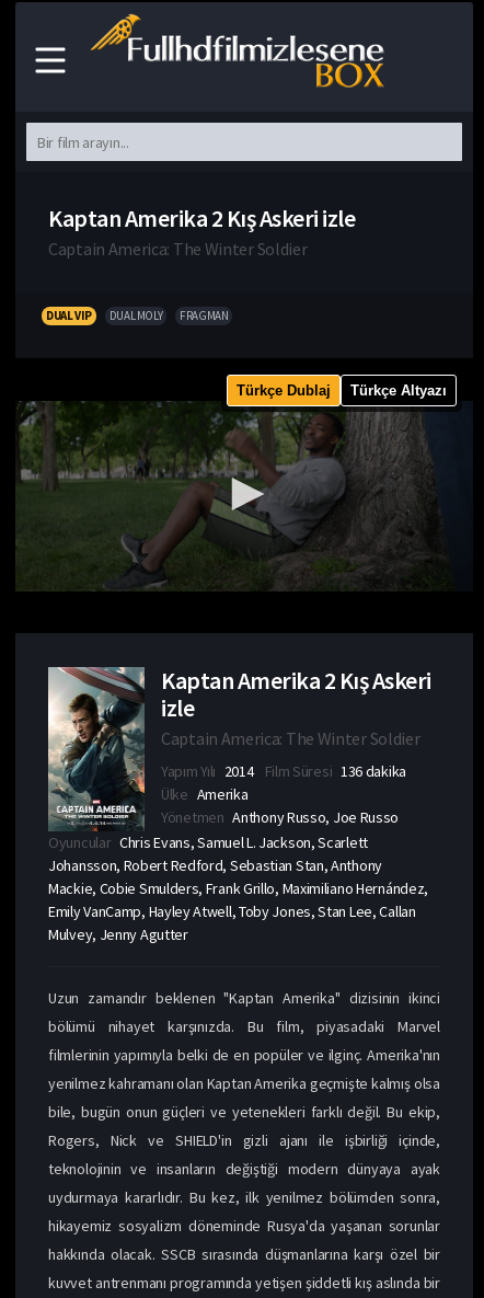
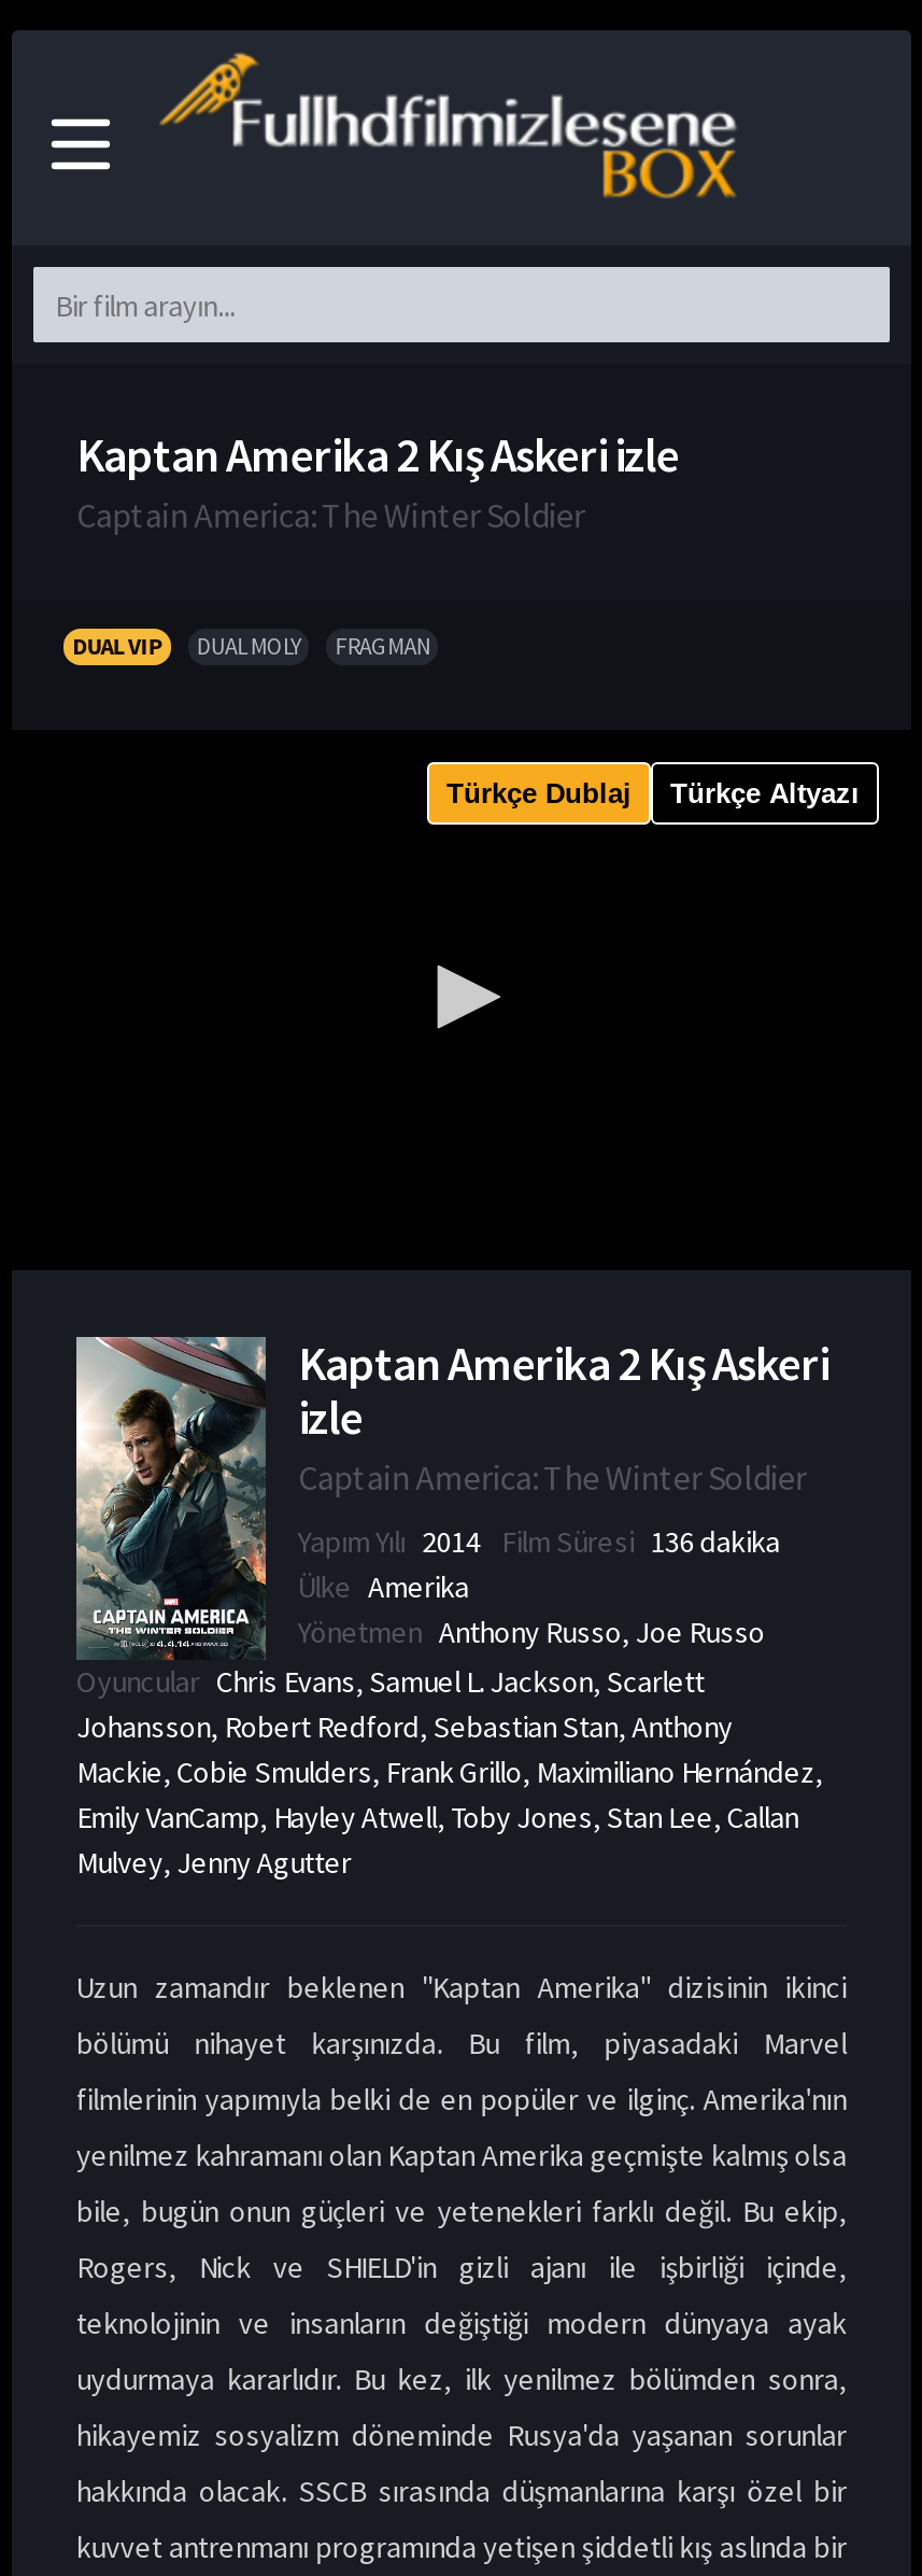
- [image]
